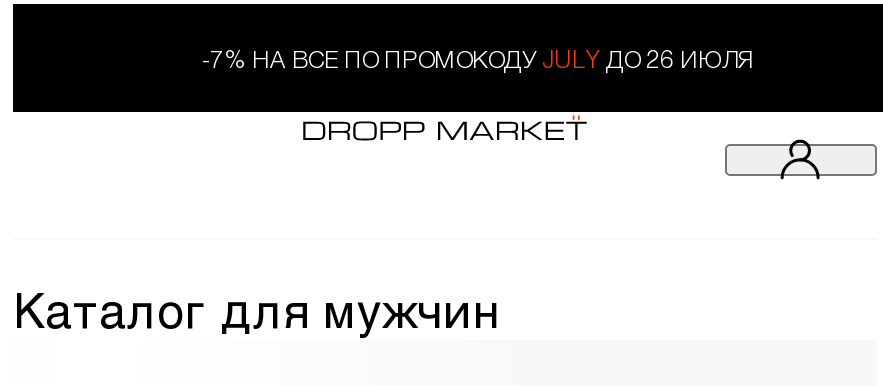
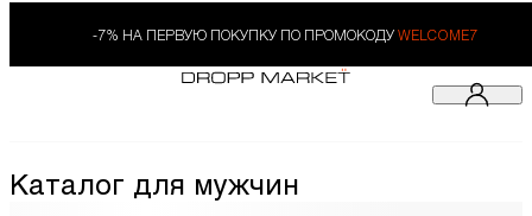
- -7% НА ВСЕ ПО ПРОМОКОДУ JULY ДО 26 ИЮЛЯ
+ -7% НА ПЕРВУЮ ПОКУПКУ ПО ПРОМОКОДУ WELCOME7
